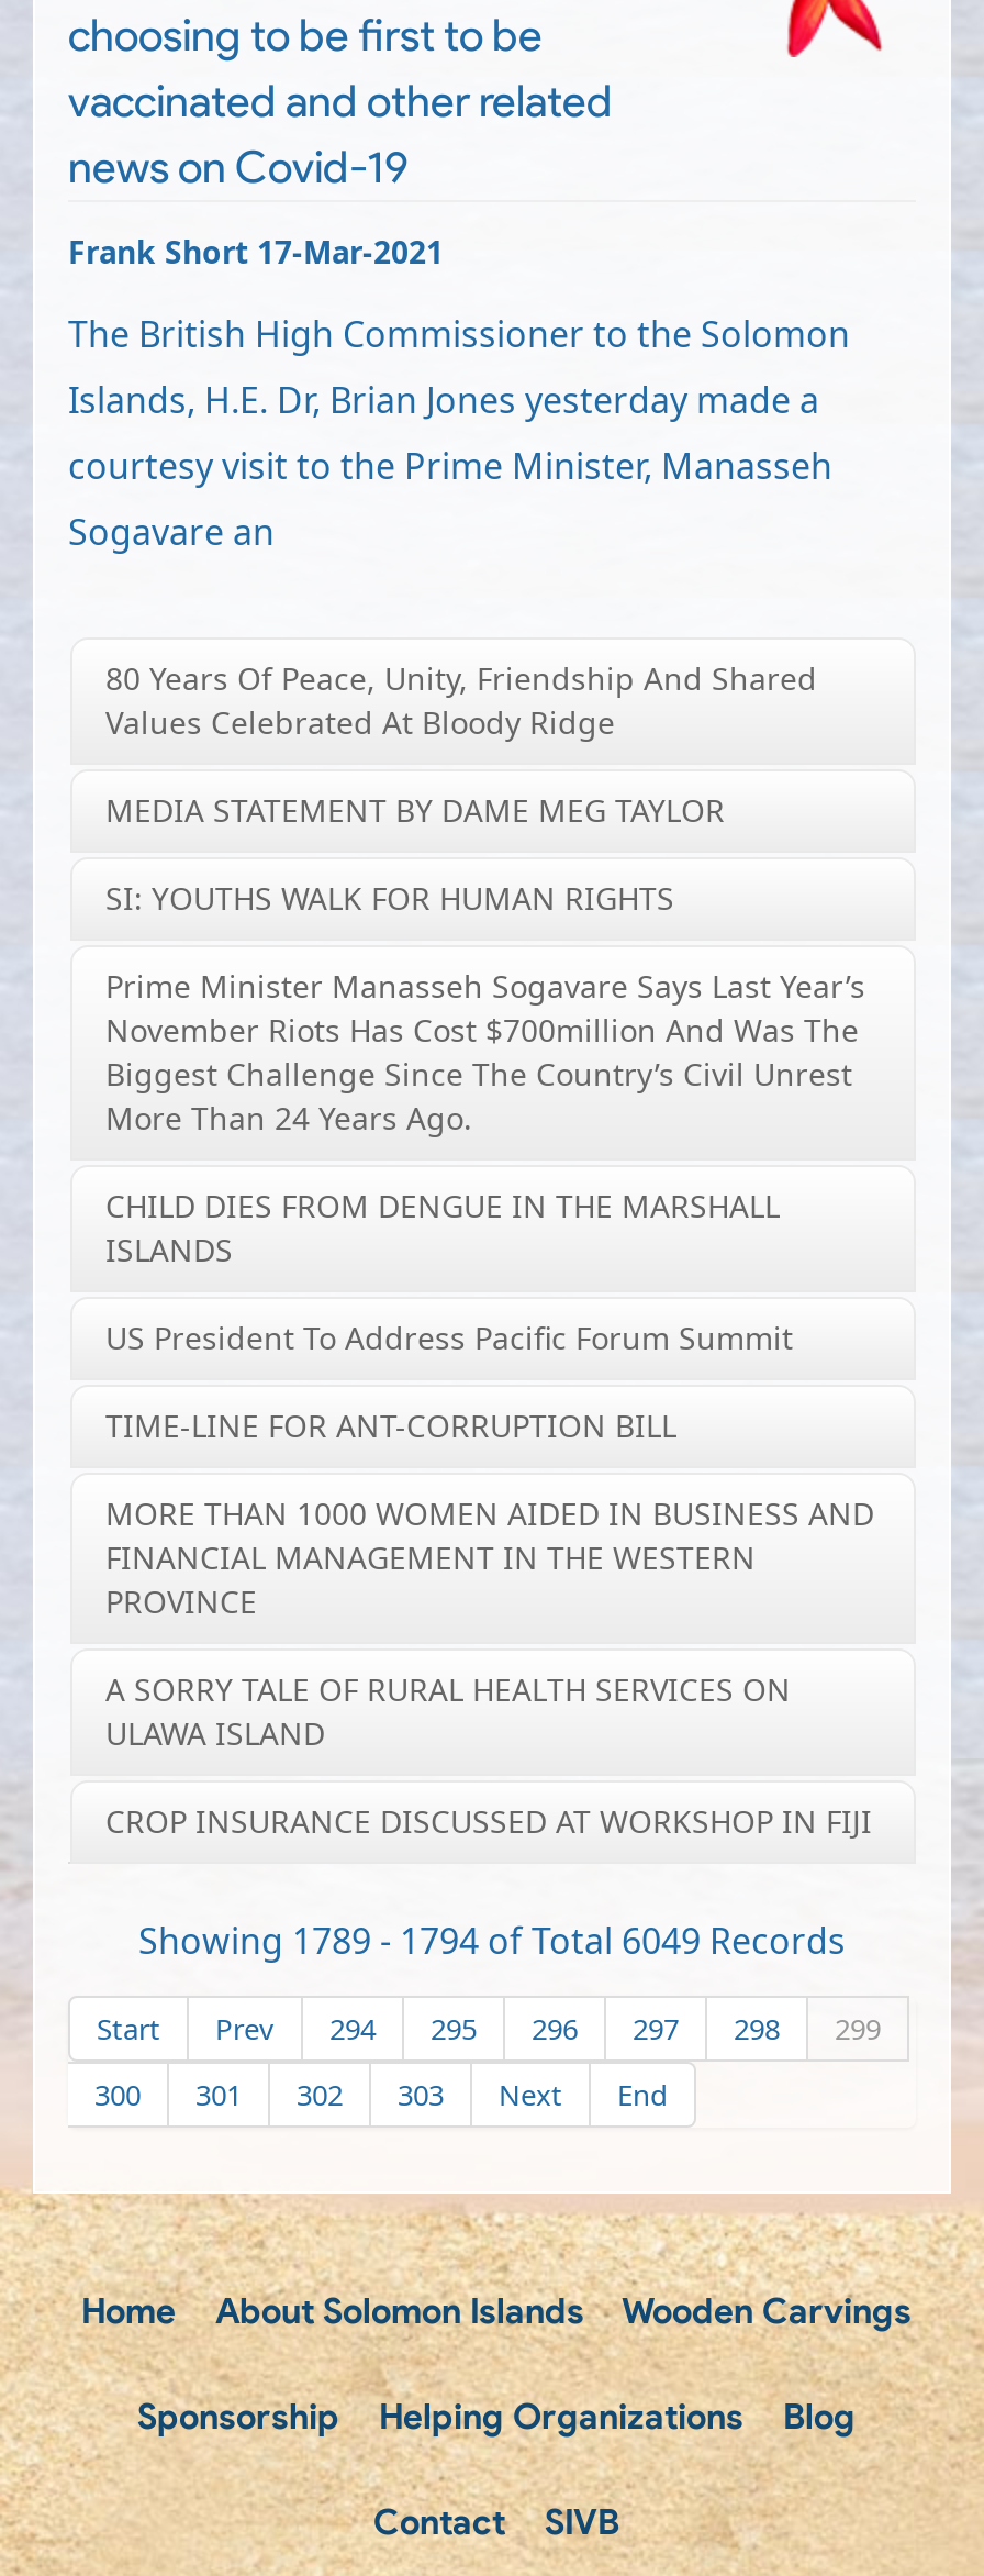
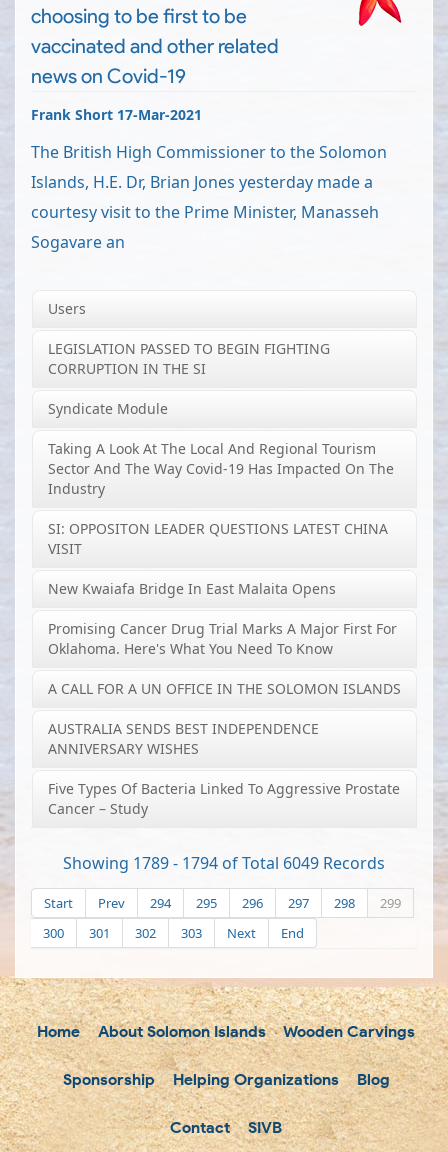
- 80 Years Of Peace, Unity, Friendship And Shared
- Values Celebrated At Bloody Ridge
+ Users

- MEDIA STATEMENT BY DAME MEG TAYLOR
+ LEGISLATION PASSED TO BEGIN FIGHTING
+ CORRUPTION IN THE SI

- SI: YOUTHS WALK FOR HUMAN RIGHTS
+ Syndicate Module

- Prime Minister Manasseh Sogavare Says Last Year’s
- November Riots Has Cost $700million And Was The
- Biggest Challenge Since The Country’s Civil Unrest
- More Than 24 Years Ago.
+ Taking A Look At The Local And Regional Tourism
+ Sector And The Way Covid-19 Has Impacted On The
+ Industry

- CHILD DIES FROM DENGUE IN THE MARSHALL
- ISLANDS
+ SI: OPPOSITON LEADER QUESTIONS LATEST CHINA
+ VISIT

- US President To Address Pacific Forum Summit
+ New Kwaiafa Bridge In East Malaita Opens

- TIME-LINE FOR ANT-CORRUPTION BILL
+ Promising Cancer Drug Trial Marks A Major First For
+ Oklahoma. Here's What You Need To Know

- MORE THAN 1000 WOMEN AIDED IN BUSINESS AND
- FINANCIAL MANAGEMENT IN THE WESTERN
- PROVINCE
+ A CALL FOR A UN OFFICE IN THE SOLOMON ISLANDS

- A SORRY TALE OF RURAL HEALTH SERVICES ON
- ULAWA ISLAND
+ AUSTRALIA SENDS BEST INDEPENDENCE
+ ANNIVERSARY WISHES

- CROP INSURANCE DISCUSSED AT WORKSHOP IN FIJI
+ Five Types Of Bacteria Linked To Aggressive Prostate
+ Cancer – Study
